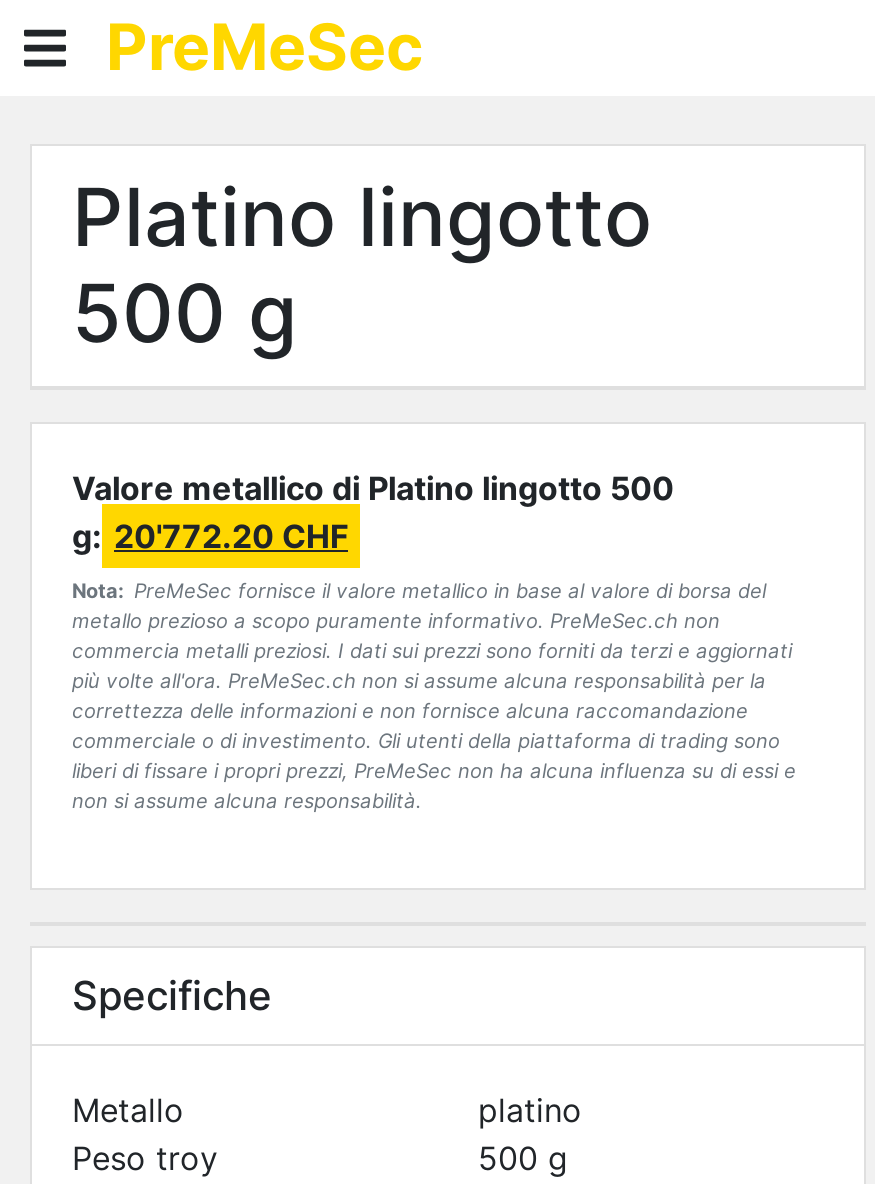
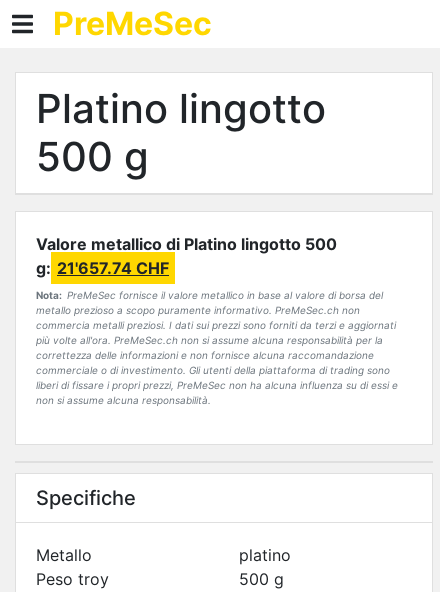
- g: 20'772.20 CHF
+ g: 21'657.74 CHF
